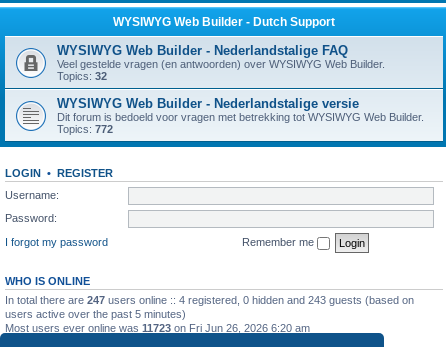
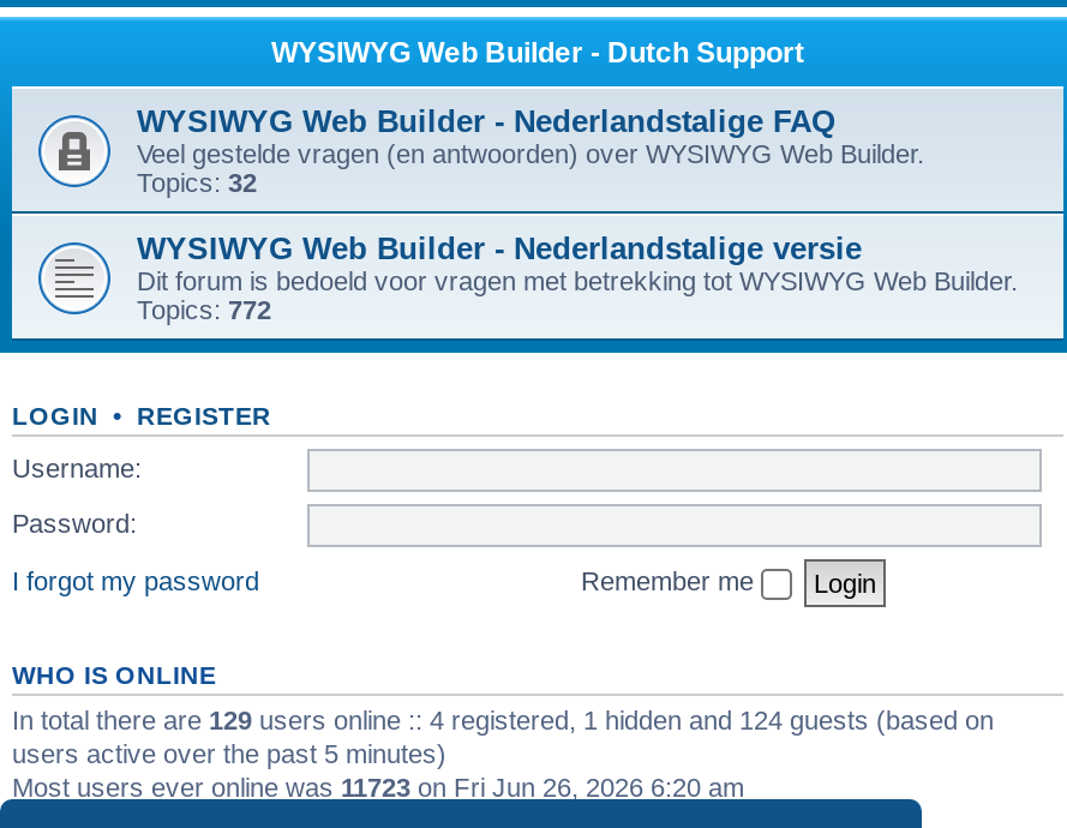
- In total there are 247 users online :: 4 registered, 0 hidden and 243 guests (based on
+ In total there are 129 users online :: 4 registered, 1 hidden and 124 guests (based on
